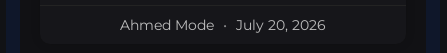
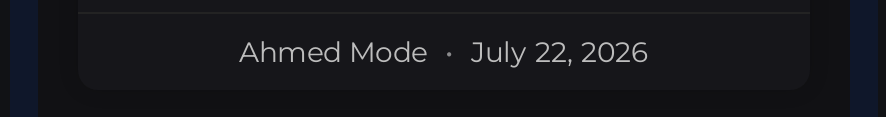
- Ahmed Mode July 20, 2026
+ Ahmed Mode July 22, 2026
